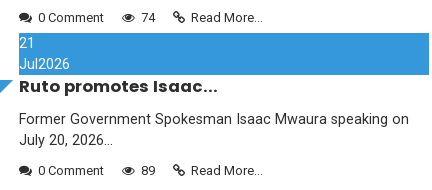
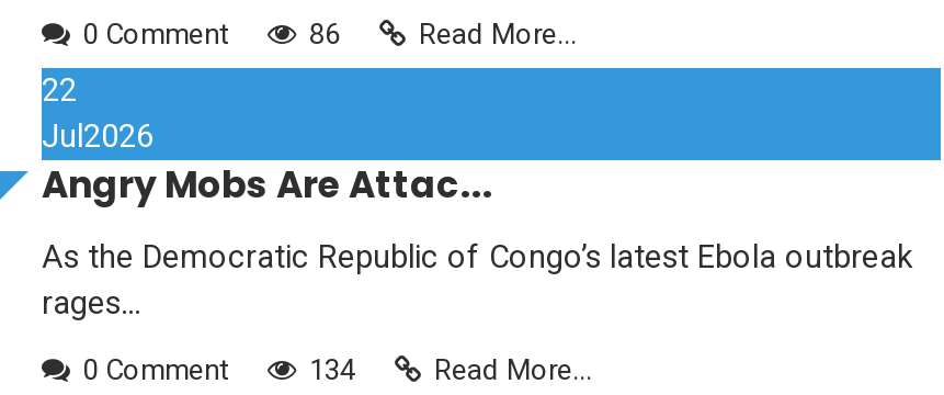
- 74
+ 86

- 21
+ 22

- Ruto promotes Isaac...
+ Angry Mobs Are Attac...

- Former Government Spokesman Isaac Mwaura speaking on
- July 20, 2026...
+ As the Democratic Republic of Congo’s latest Ebola outbreak
+ rages...

- 89
+ 134
